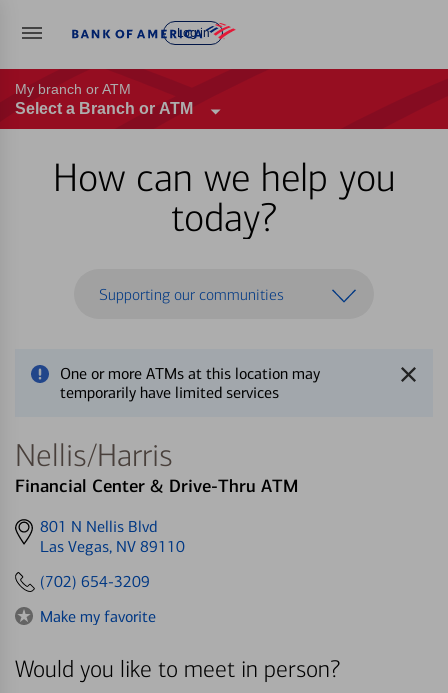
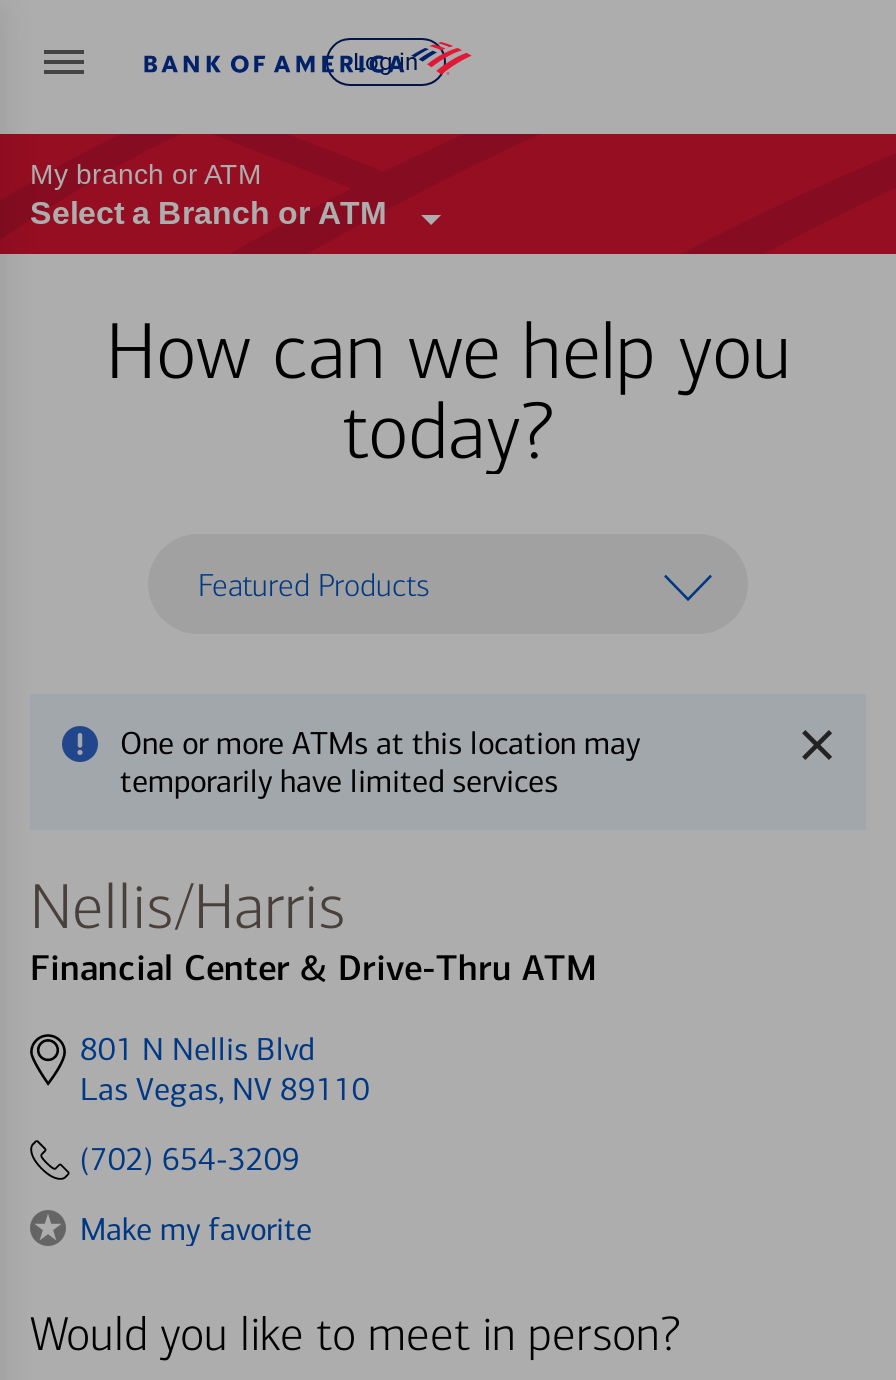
- Supporting our communities
+ Featured Products
